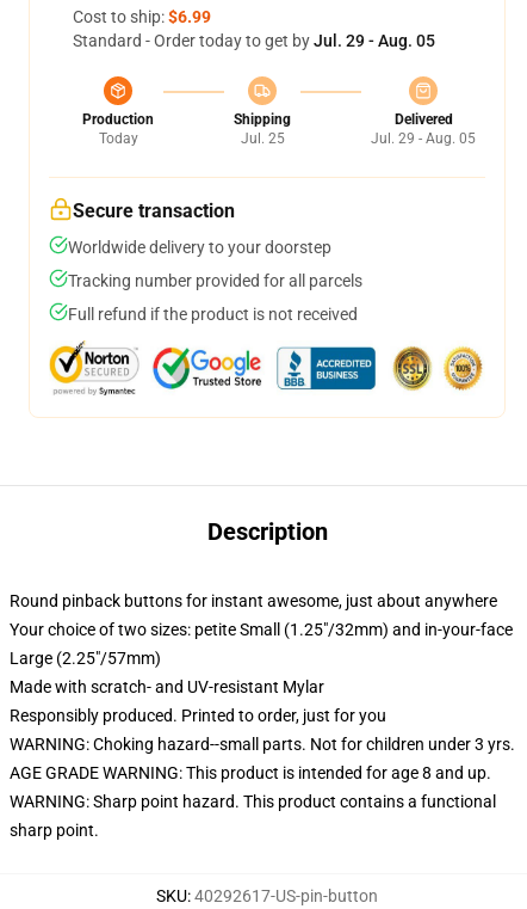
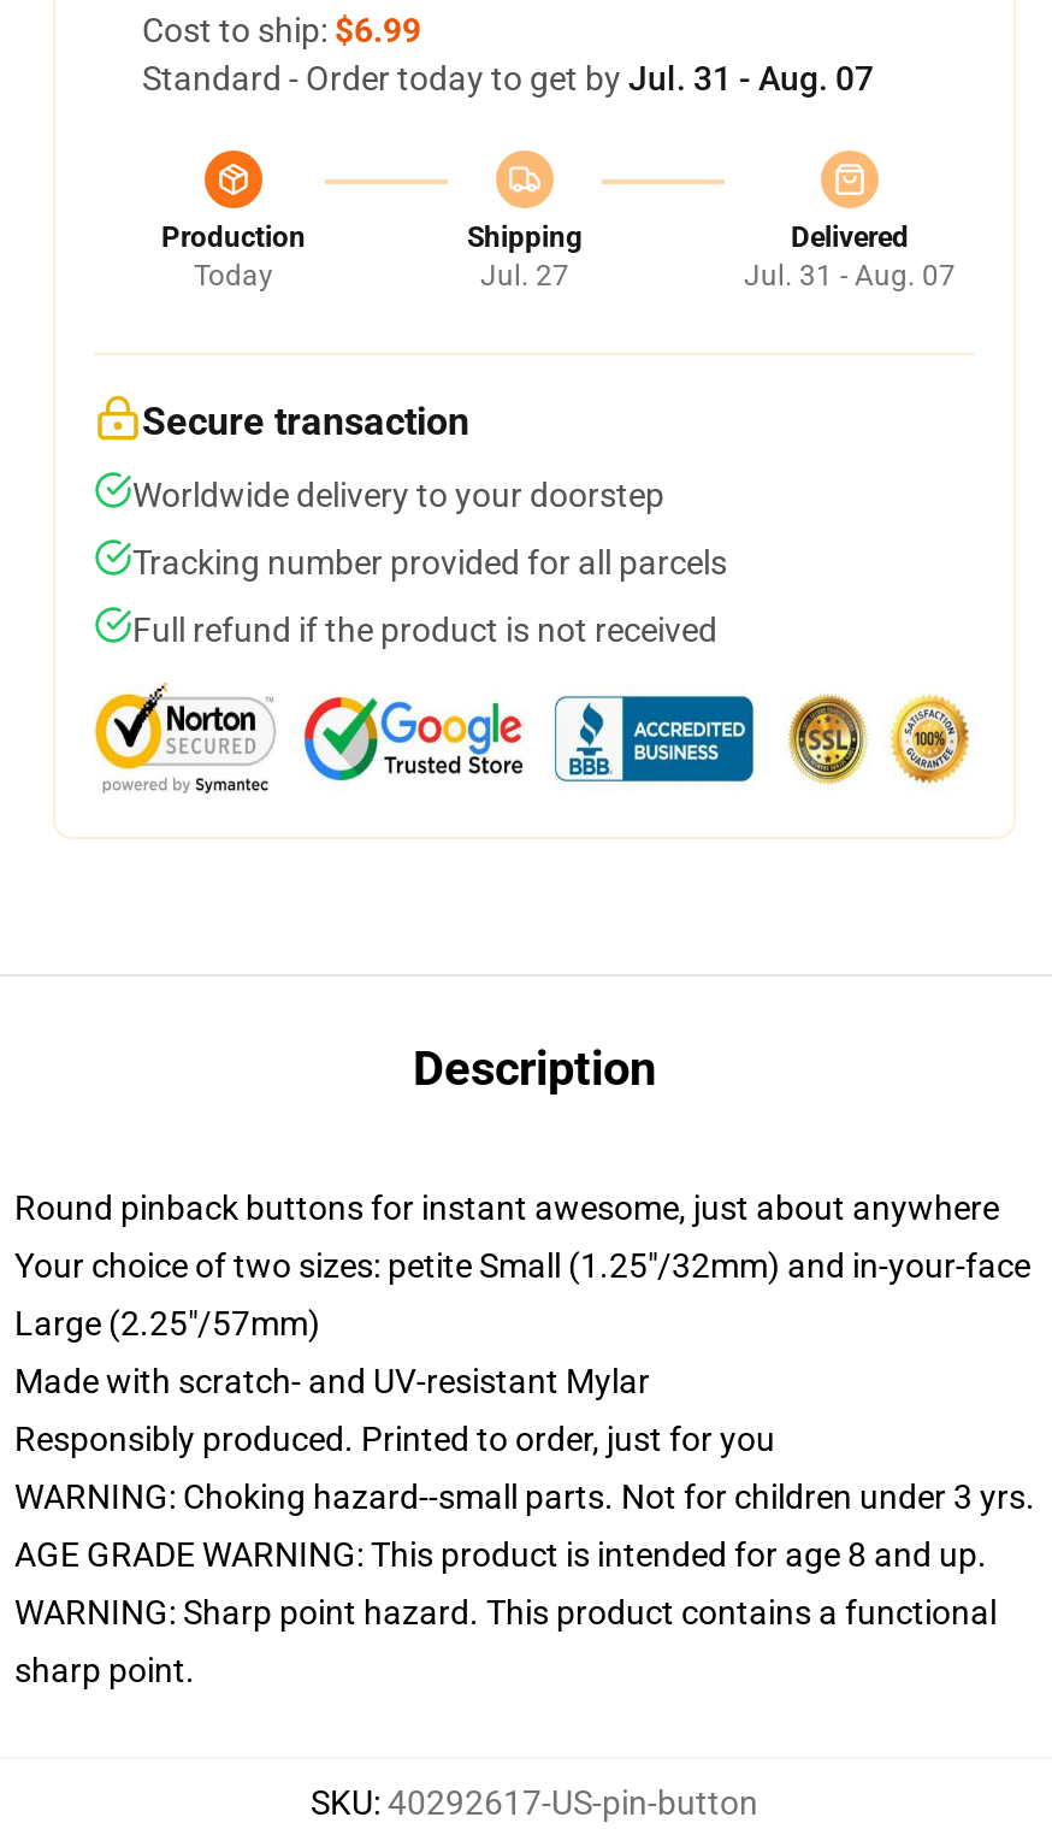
- Standard - Order today to get by Jul. 29 - Aug. 05
+ Standard - Order today to get by Jul. 31 - Aug. 07

- Jul. 25
+ Jul. 27

- Jul. 29 - Aug. 05
+ Jul. 31 - Aug. 07
